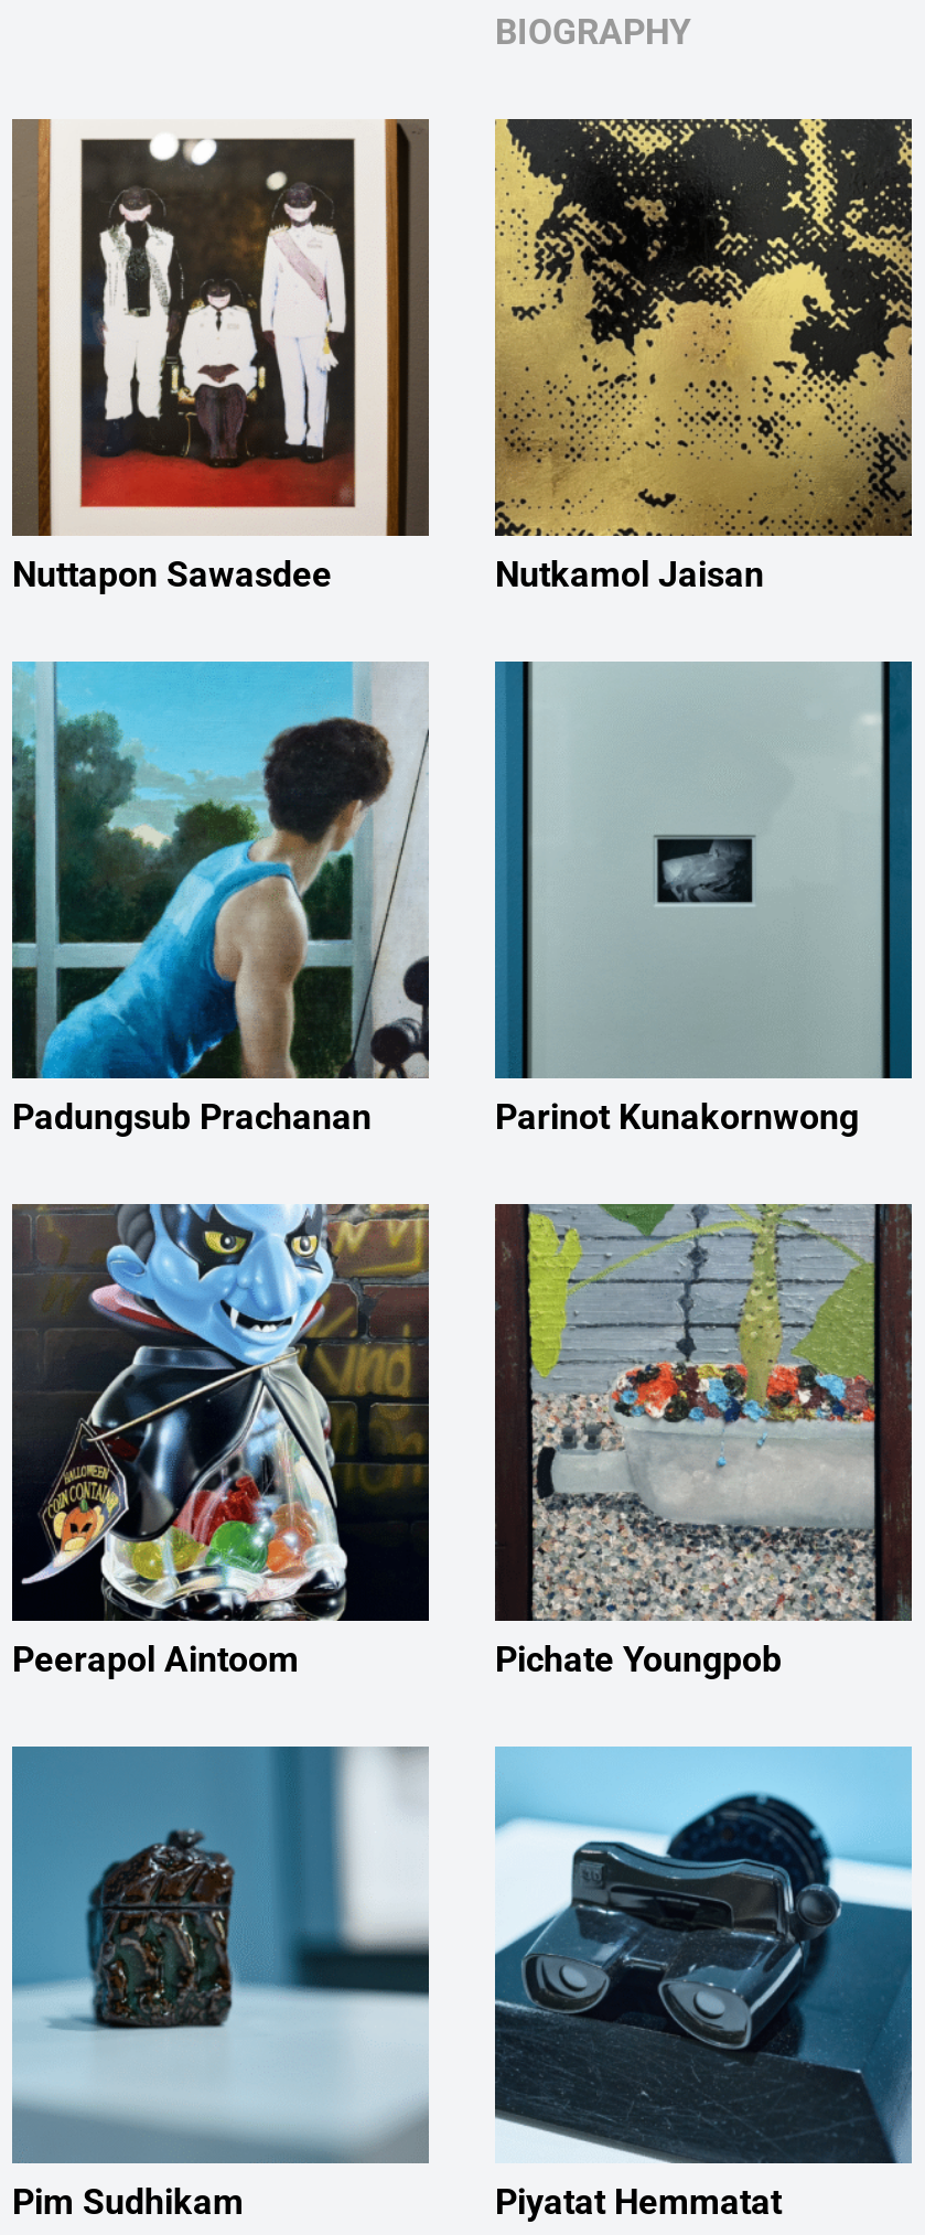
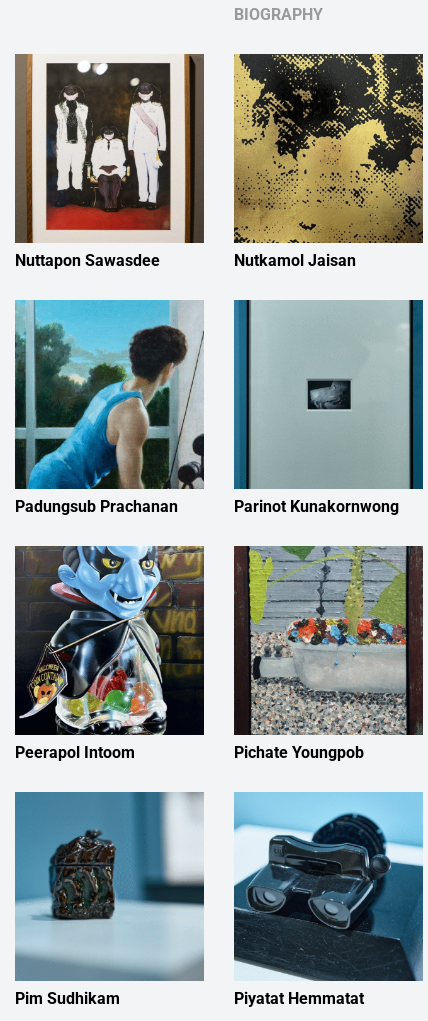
- Peerapol Aintoom
+ Peerapol Intoom
